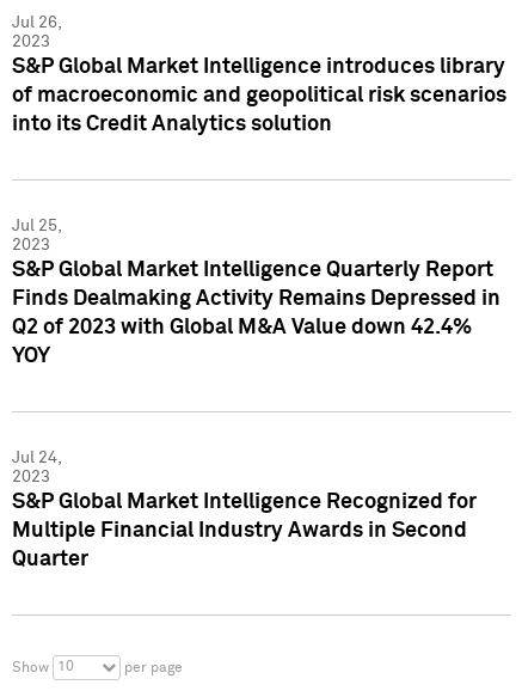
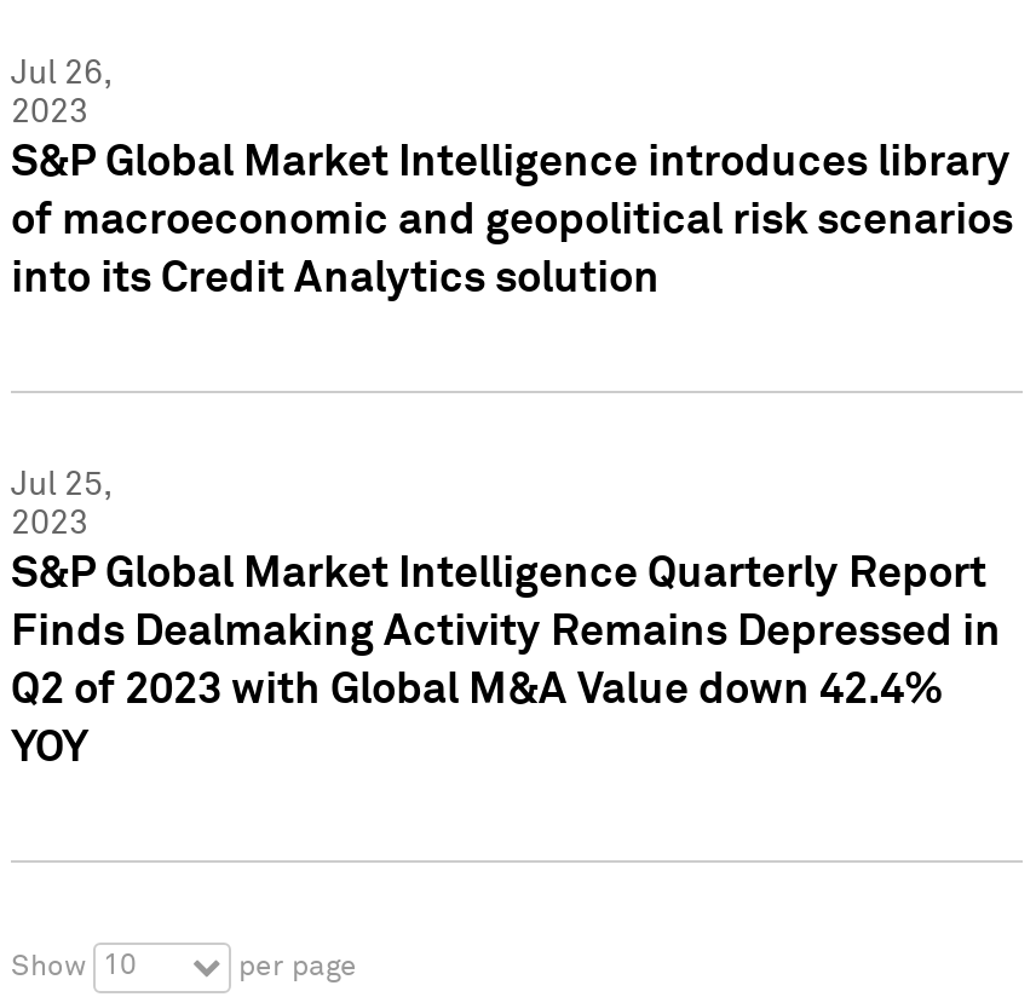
- Jul 24,
- 2023
- S&P Global Market Intelligence Recognized for
- Multiple Financial Industry Awards in Second
- Quarter
